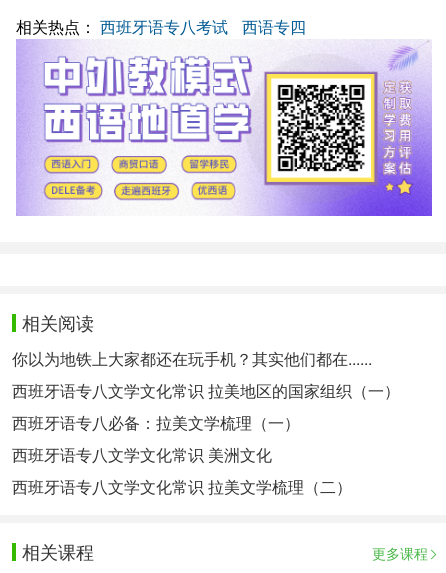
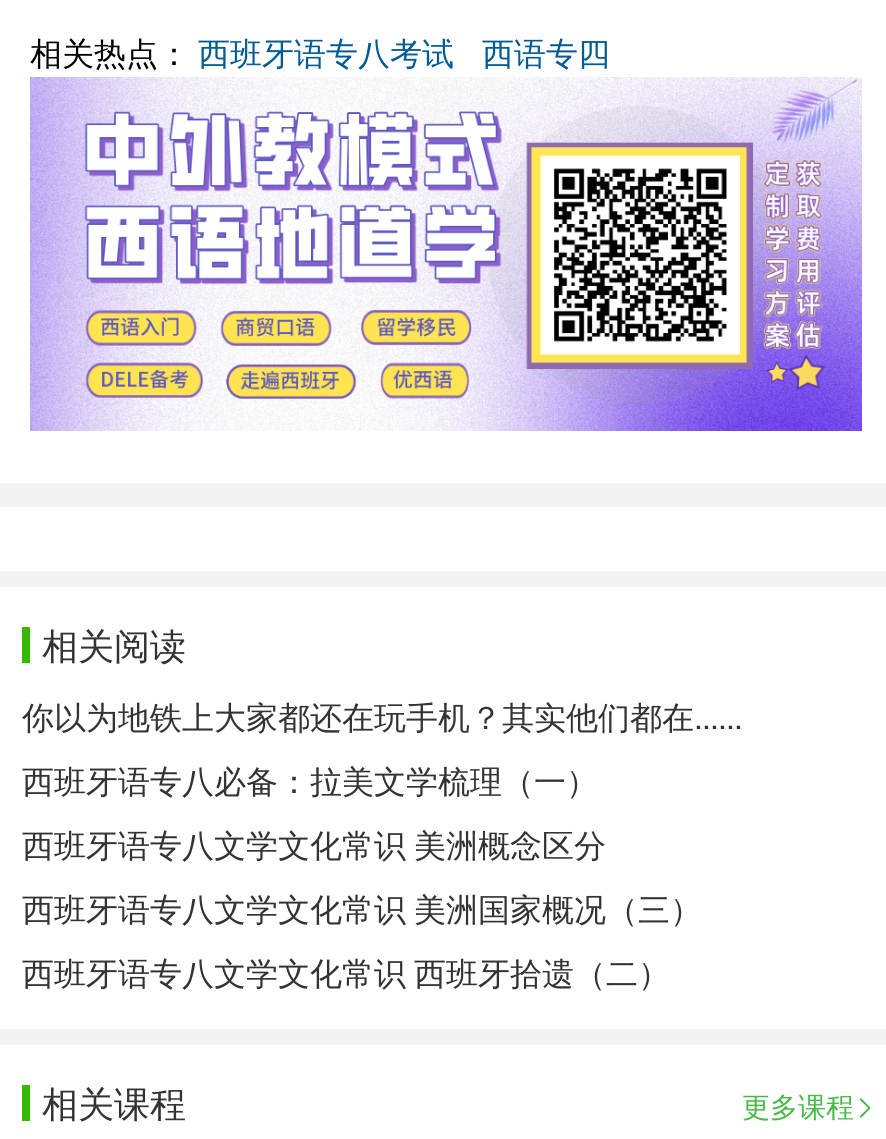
- 西班牙语专八文学文化常识 拉美地区的国家组织（一）

moved up: 西班牙语专八必备：拉美文学梳理（一）

- 西班牙语专八文学文化常识 美洲文化
- 西班牙语专八文学文化常识 拉美文学梳理（二）
+ 西班牙语专八文学文化常识 美洲概念区分
+ 西班牙语专八文学文化常识 美洲国家概况（三）
+ 西班牙语专八文学文化常识 西班牙拾遗（二）
